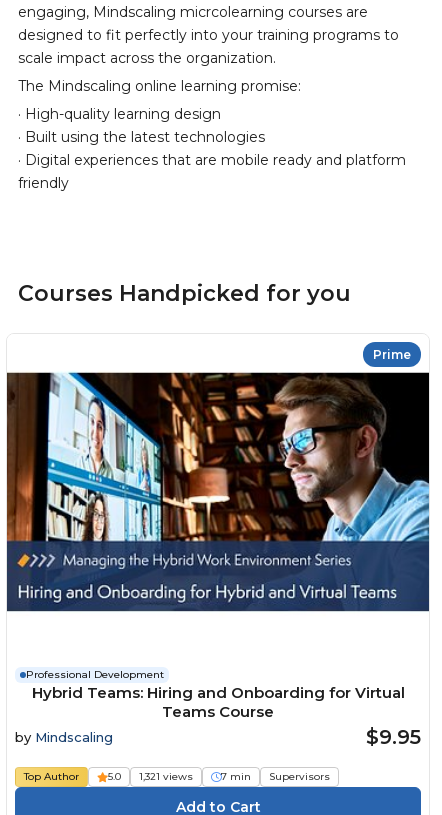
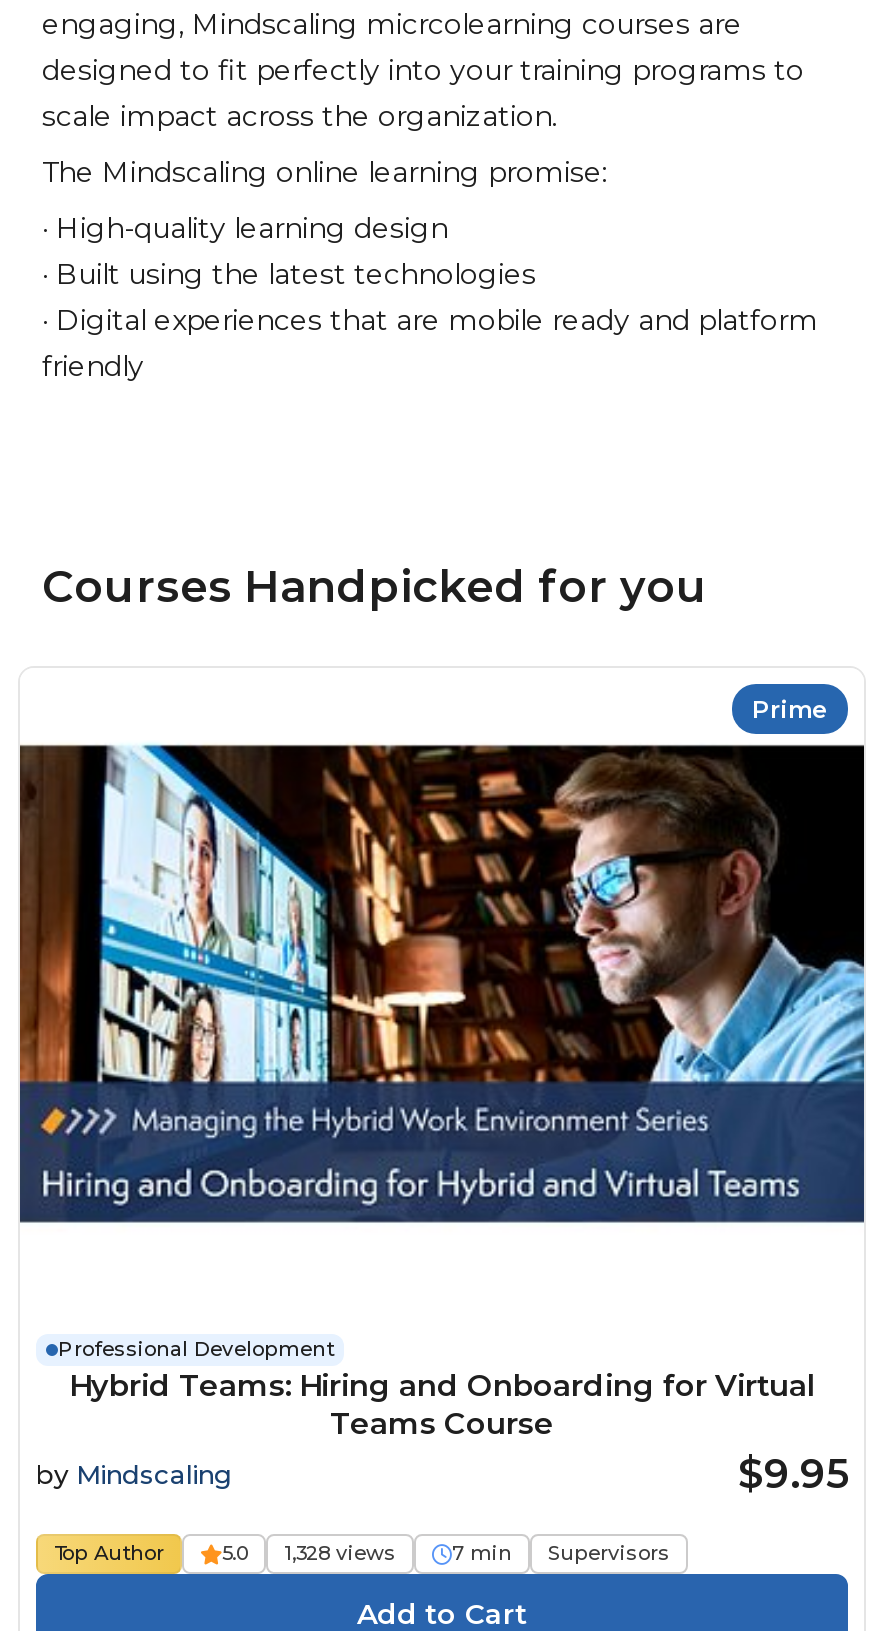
- 5.0 1,321 views
+ 5.0 1,328 views
